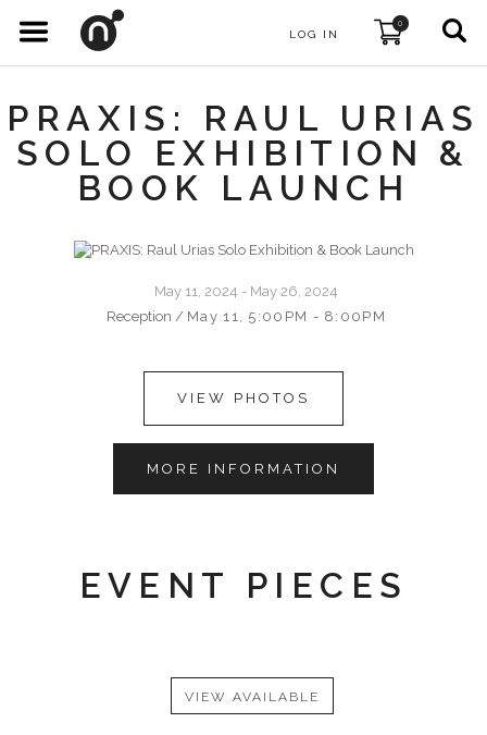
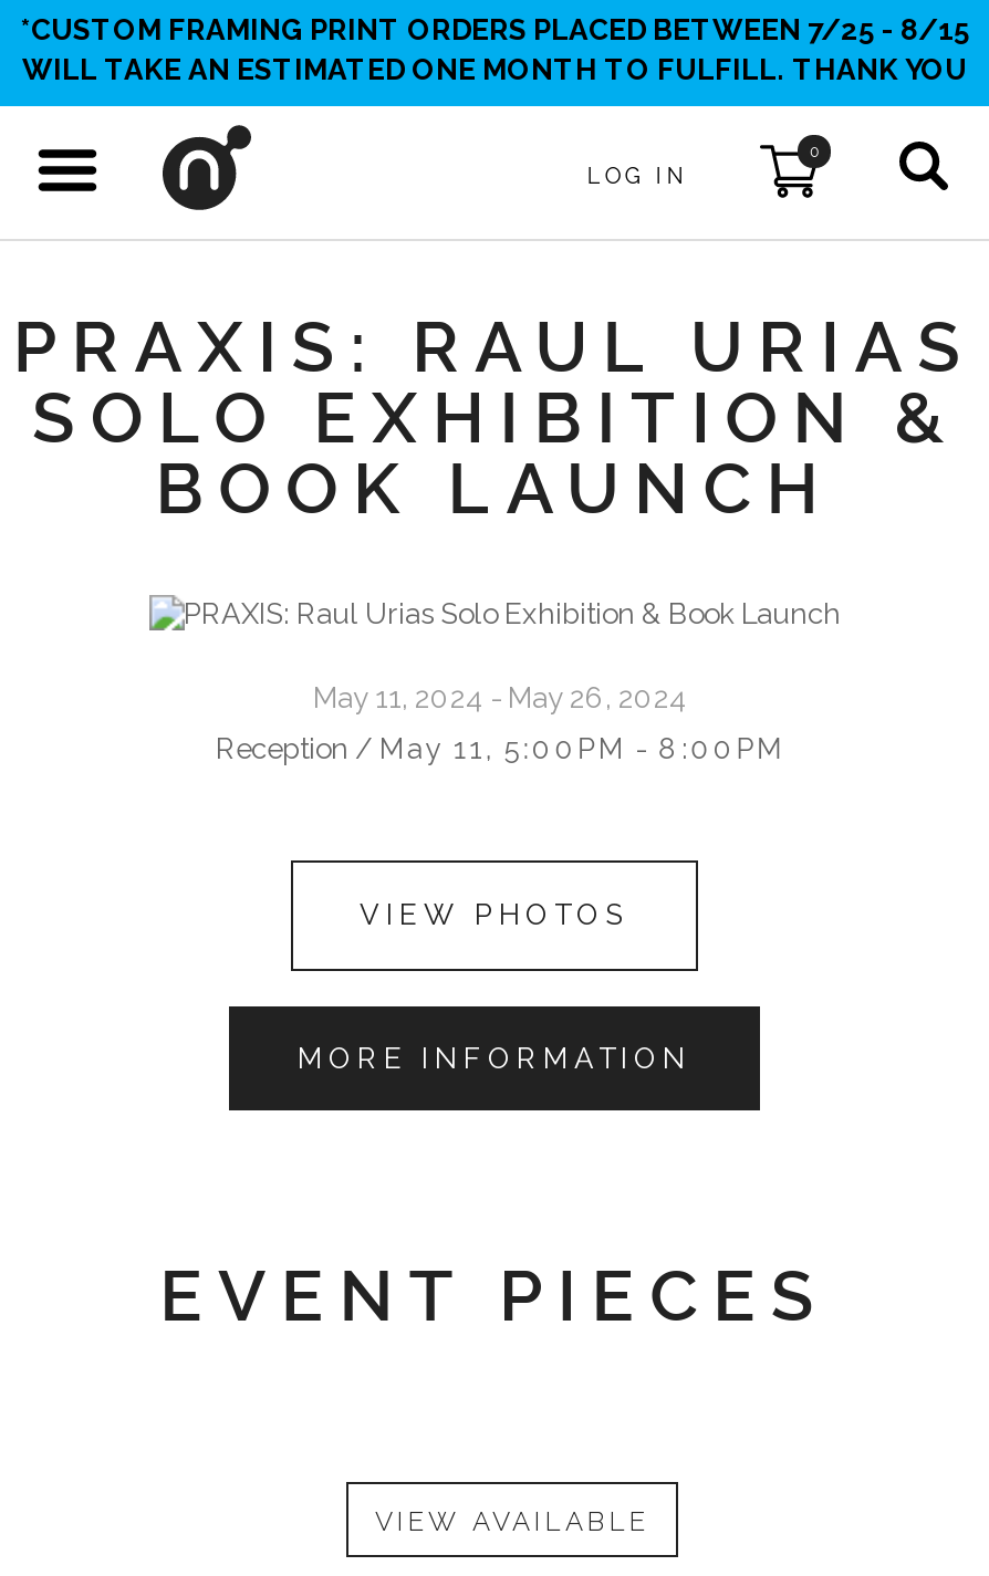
+ *CUSTOM FRAMING PRINT ORDERS PLACED BETWEEN 7/25 - 8/15
+ WILL TAKE AN ESTIMATED ONE MONTH TO FULFILL. THANK YOU
